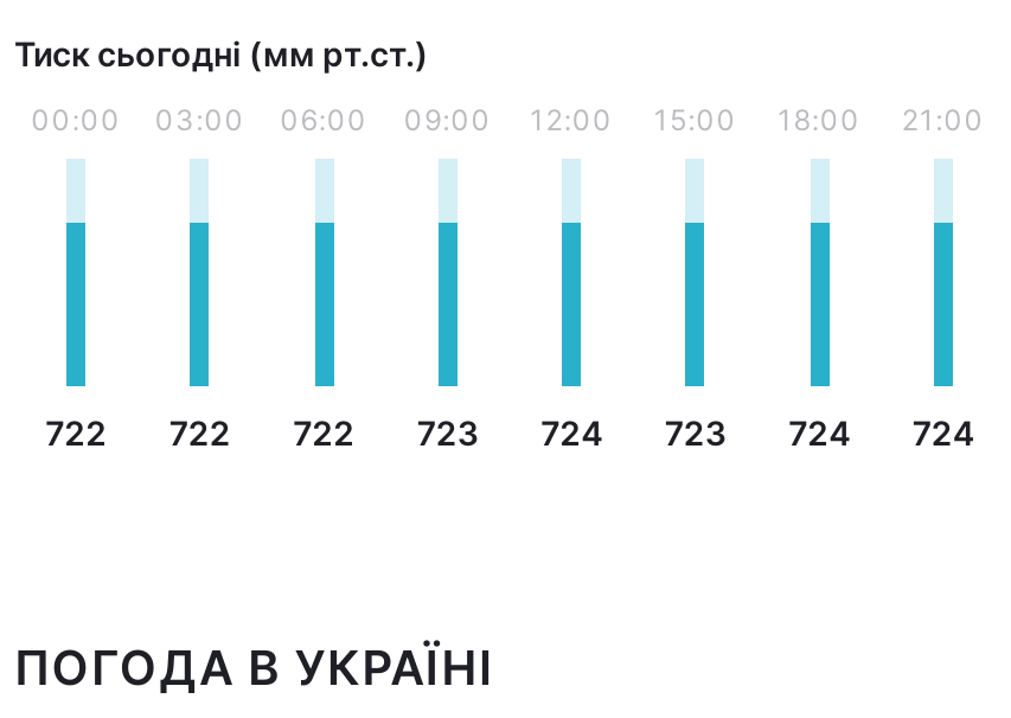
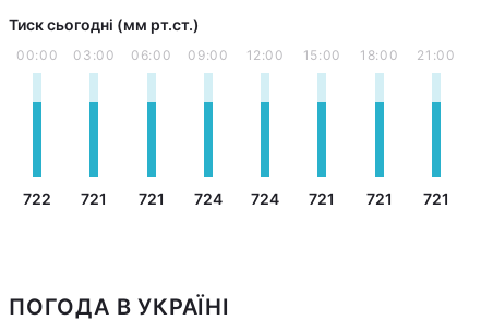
- 722
+ 721

- 722
+ 721

- 723
+ 724

- 723
+ 721

- 724
+ 721

- 724
+ 721
